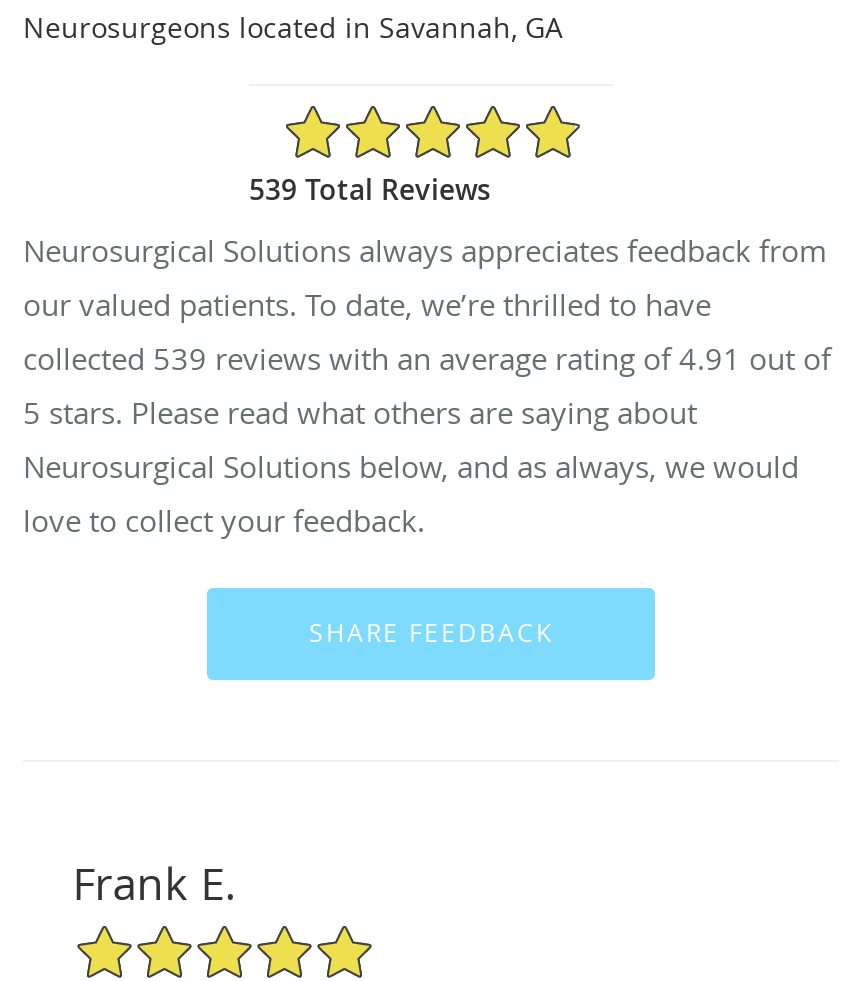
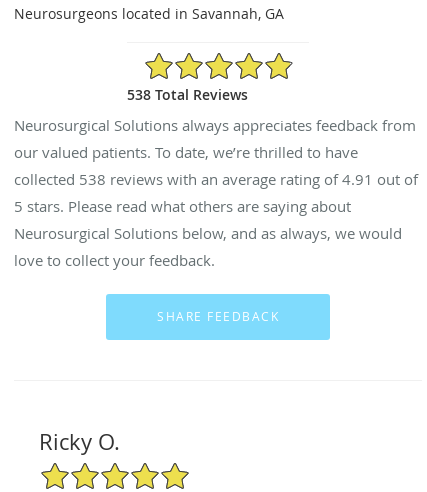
- 539 Total Reviews
+ 538 Total Reviews

- collected 539 reviews with an average rating of 4.91 out of
+ collected 538 reviews with an average rating of 4.91 out of

- Frank E.
+ Ricky O.
